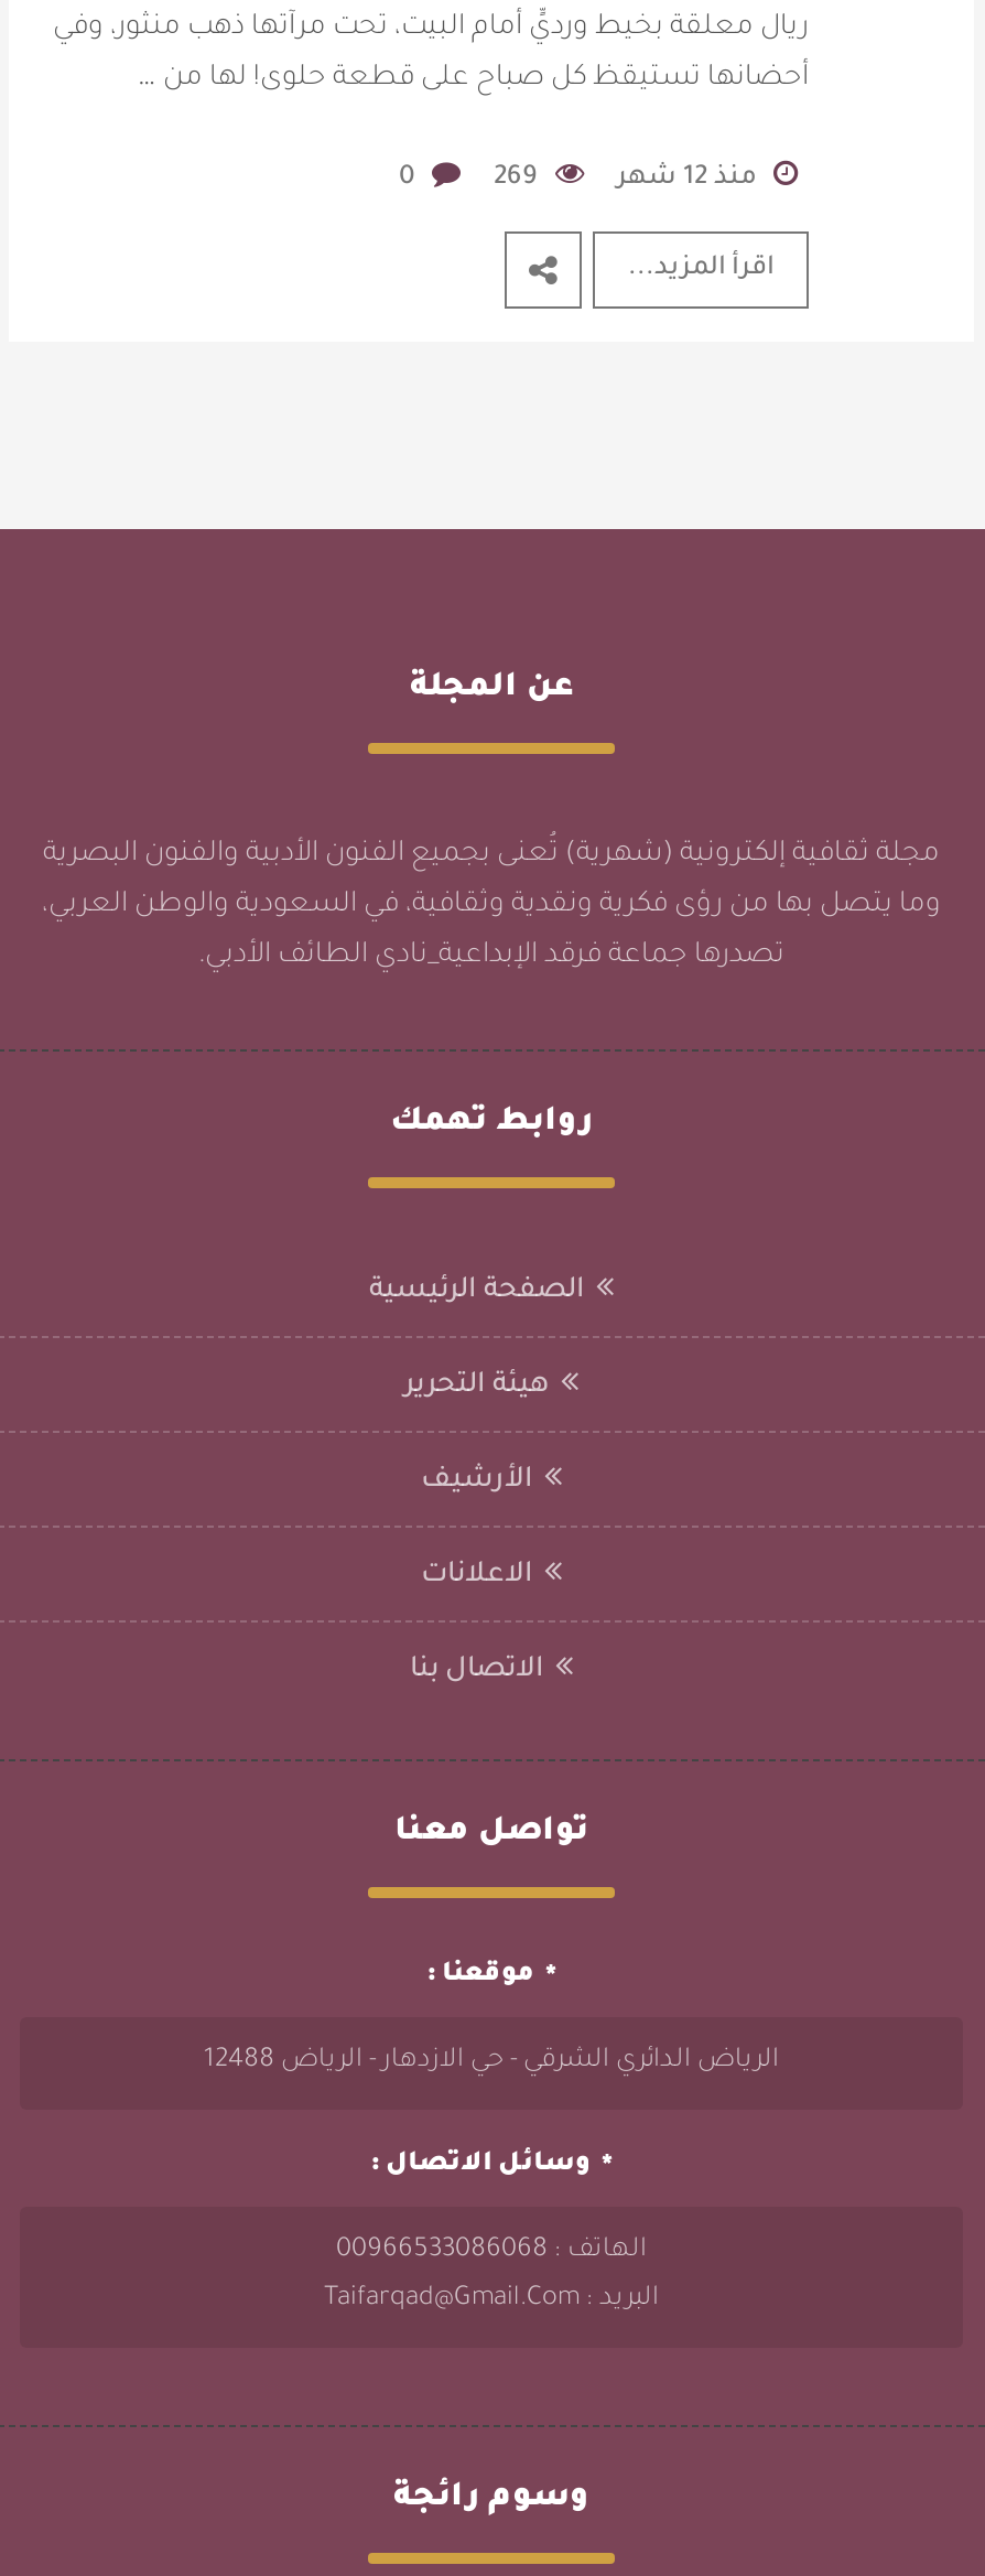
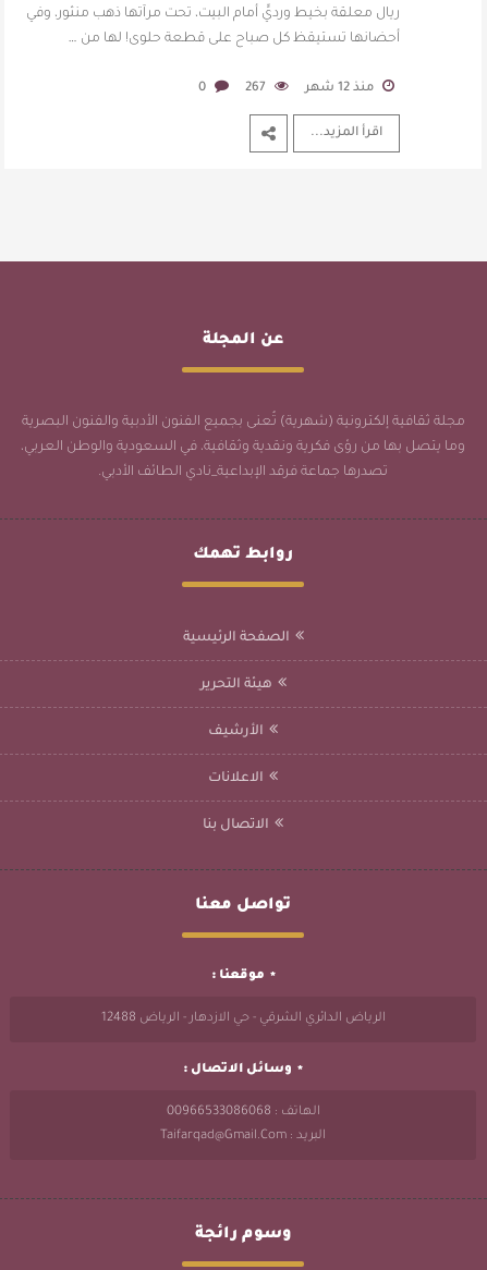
- 269
+ 267
